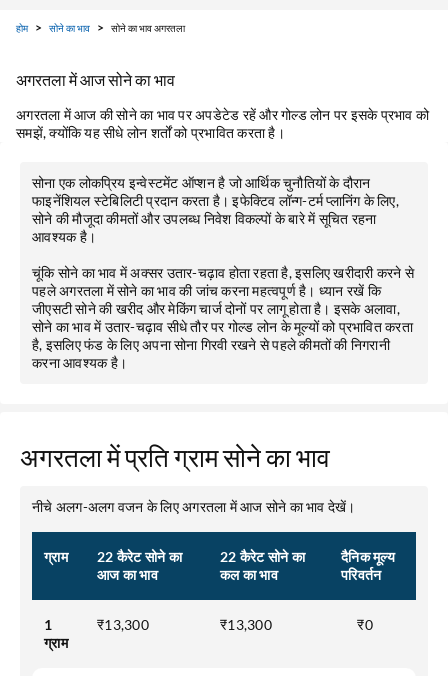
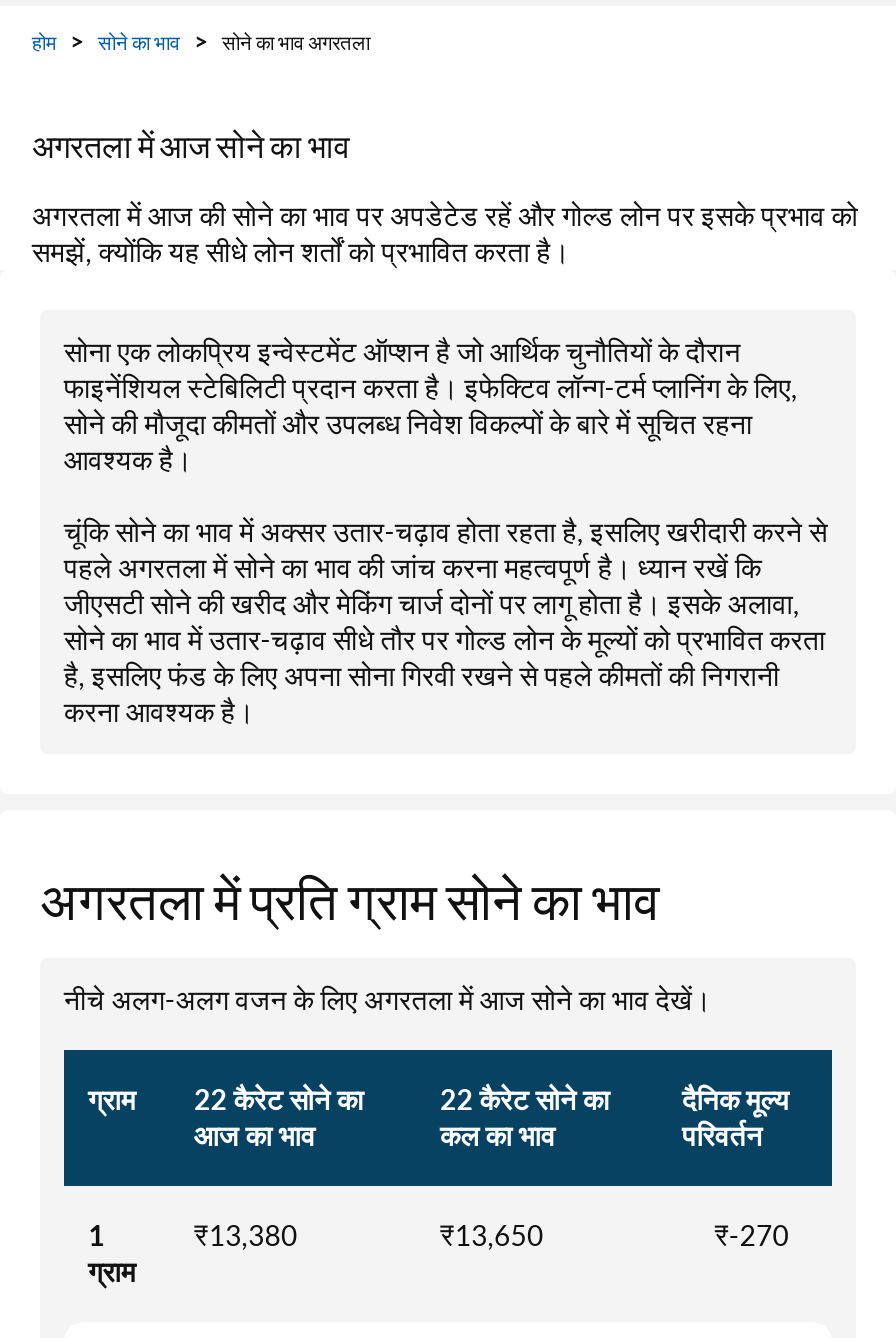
- ₹13,300
+ ₹13,380

- ₹13,300
+ ₹13,650

- ₹0
+ ₹-270
